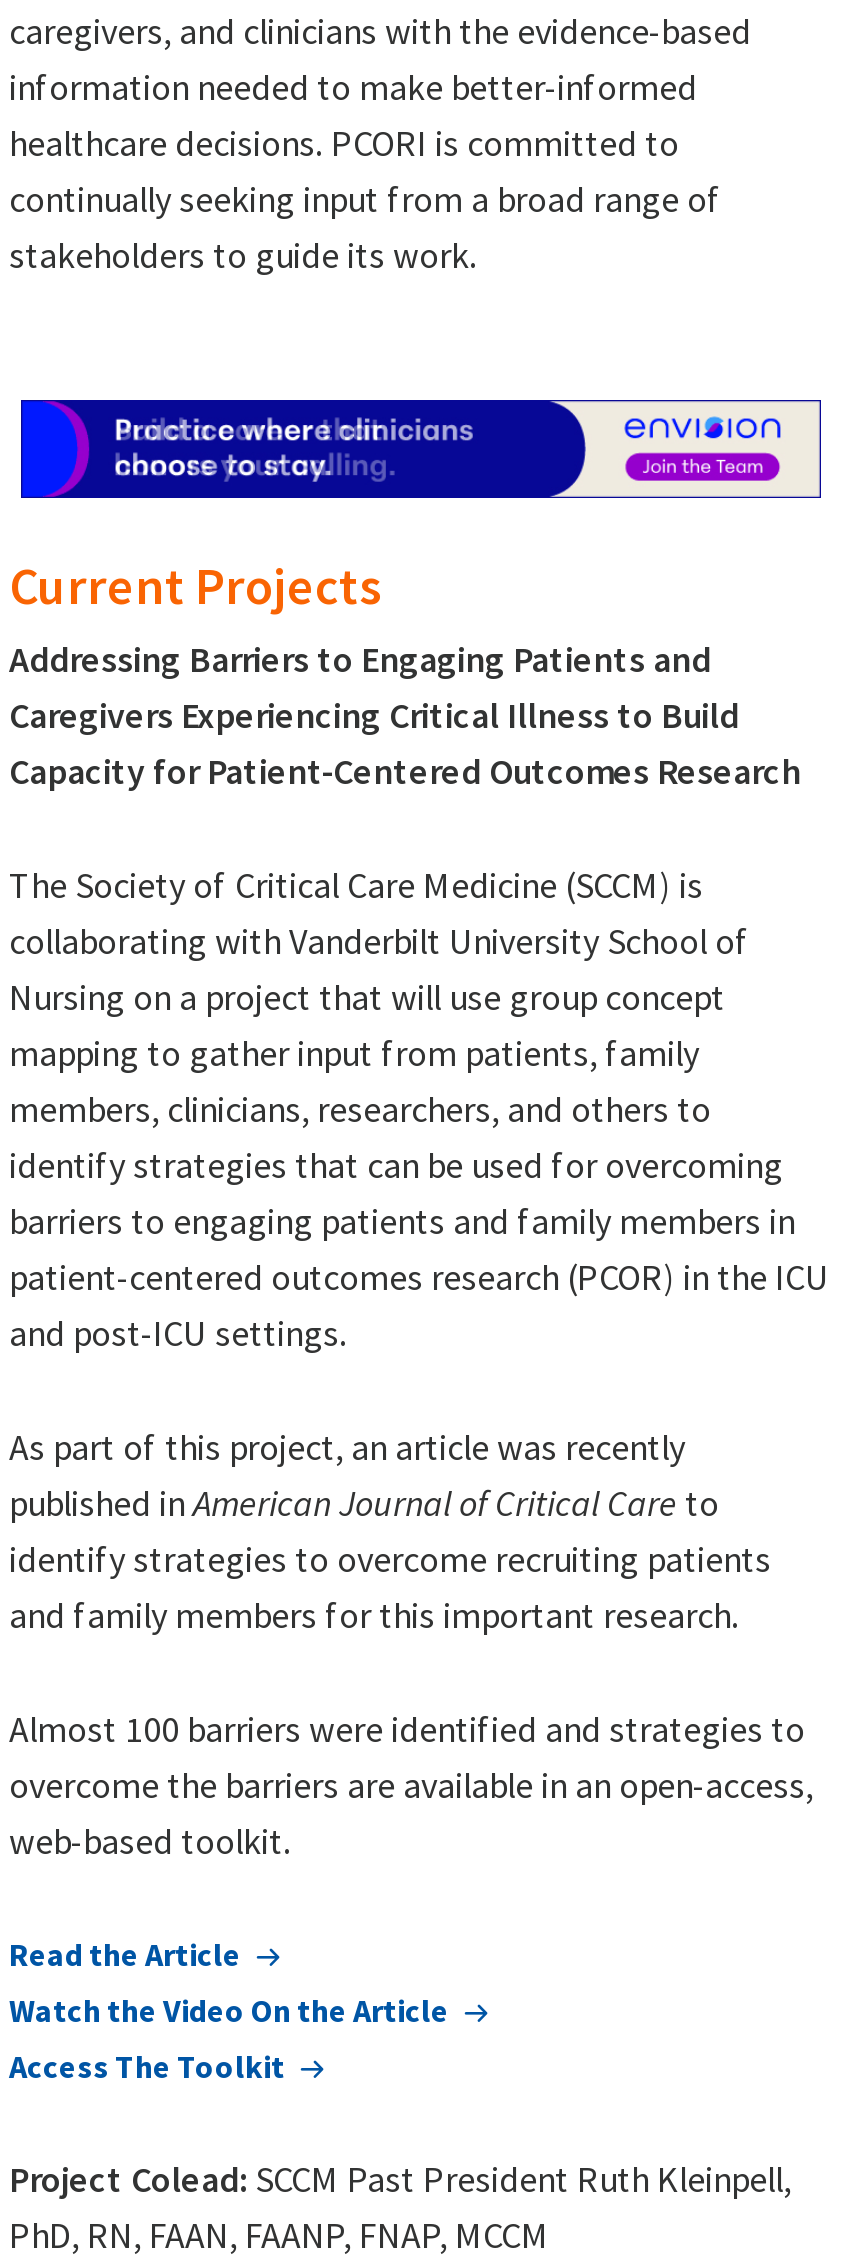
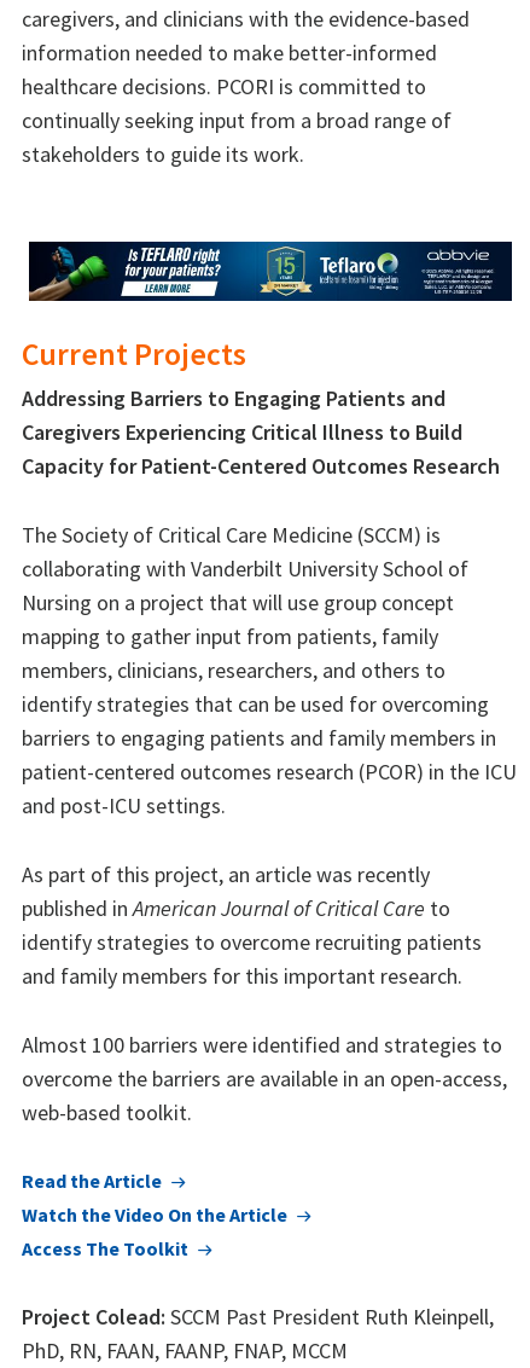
- [image]
+ [image]
